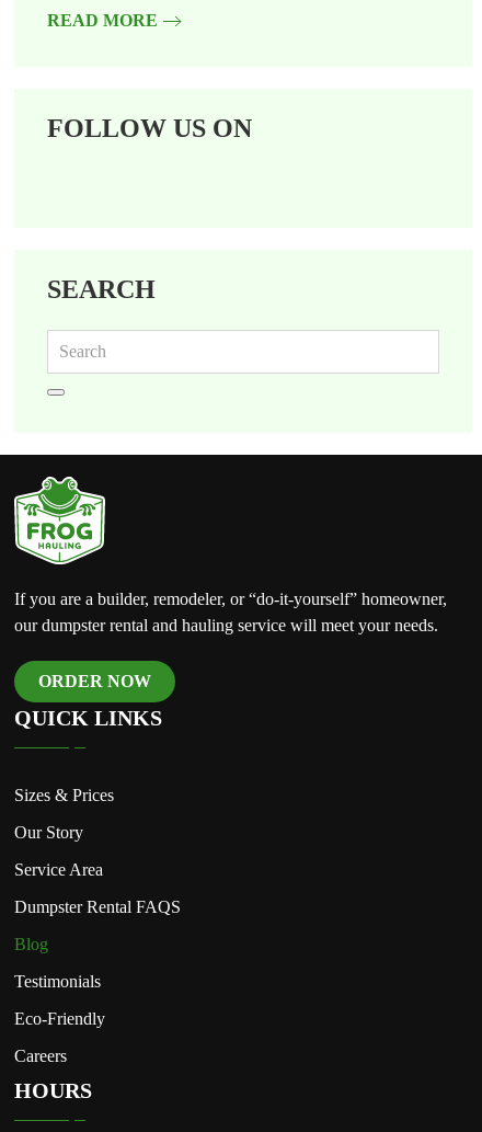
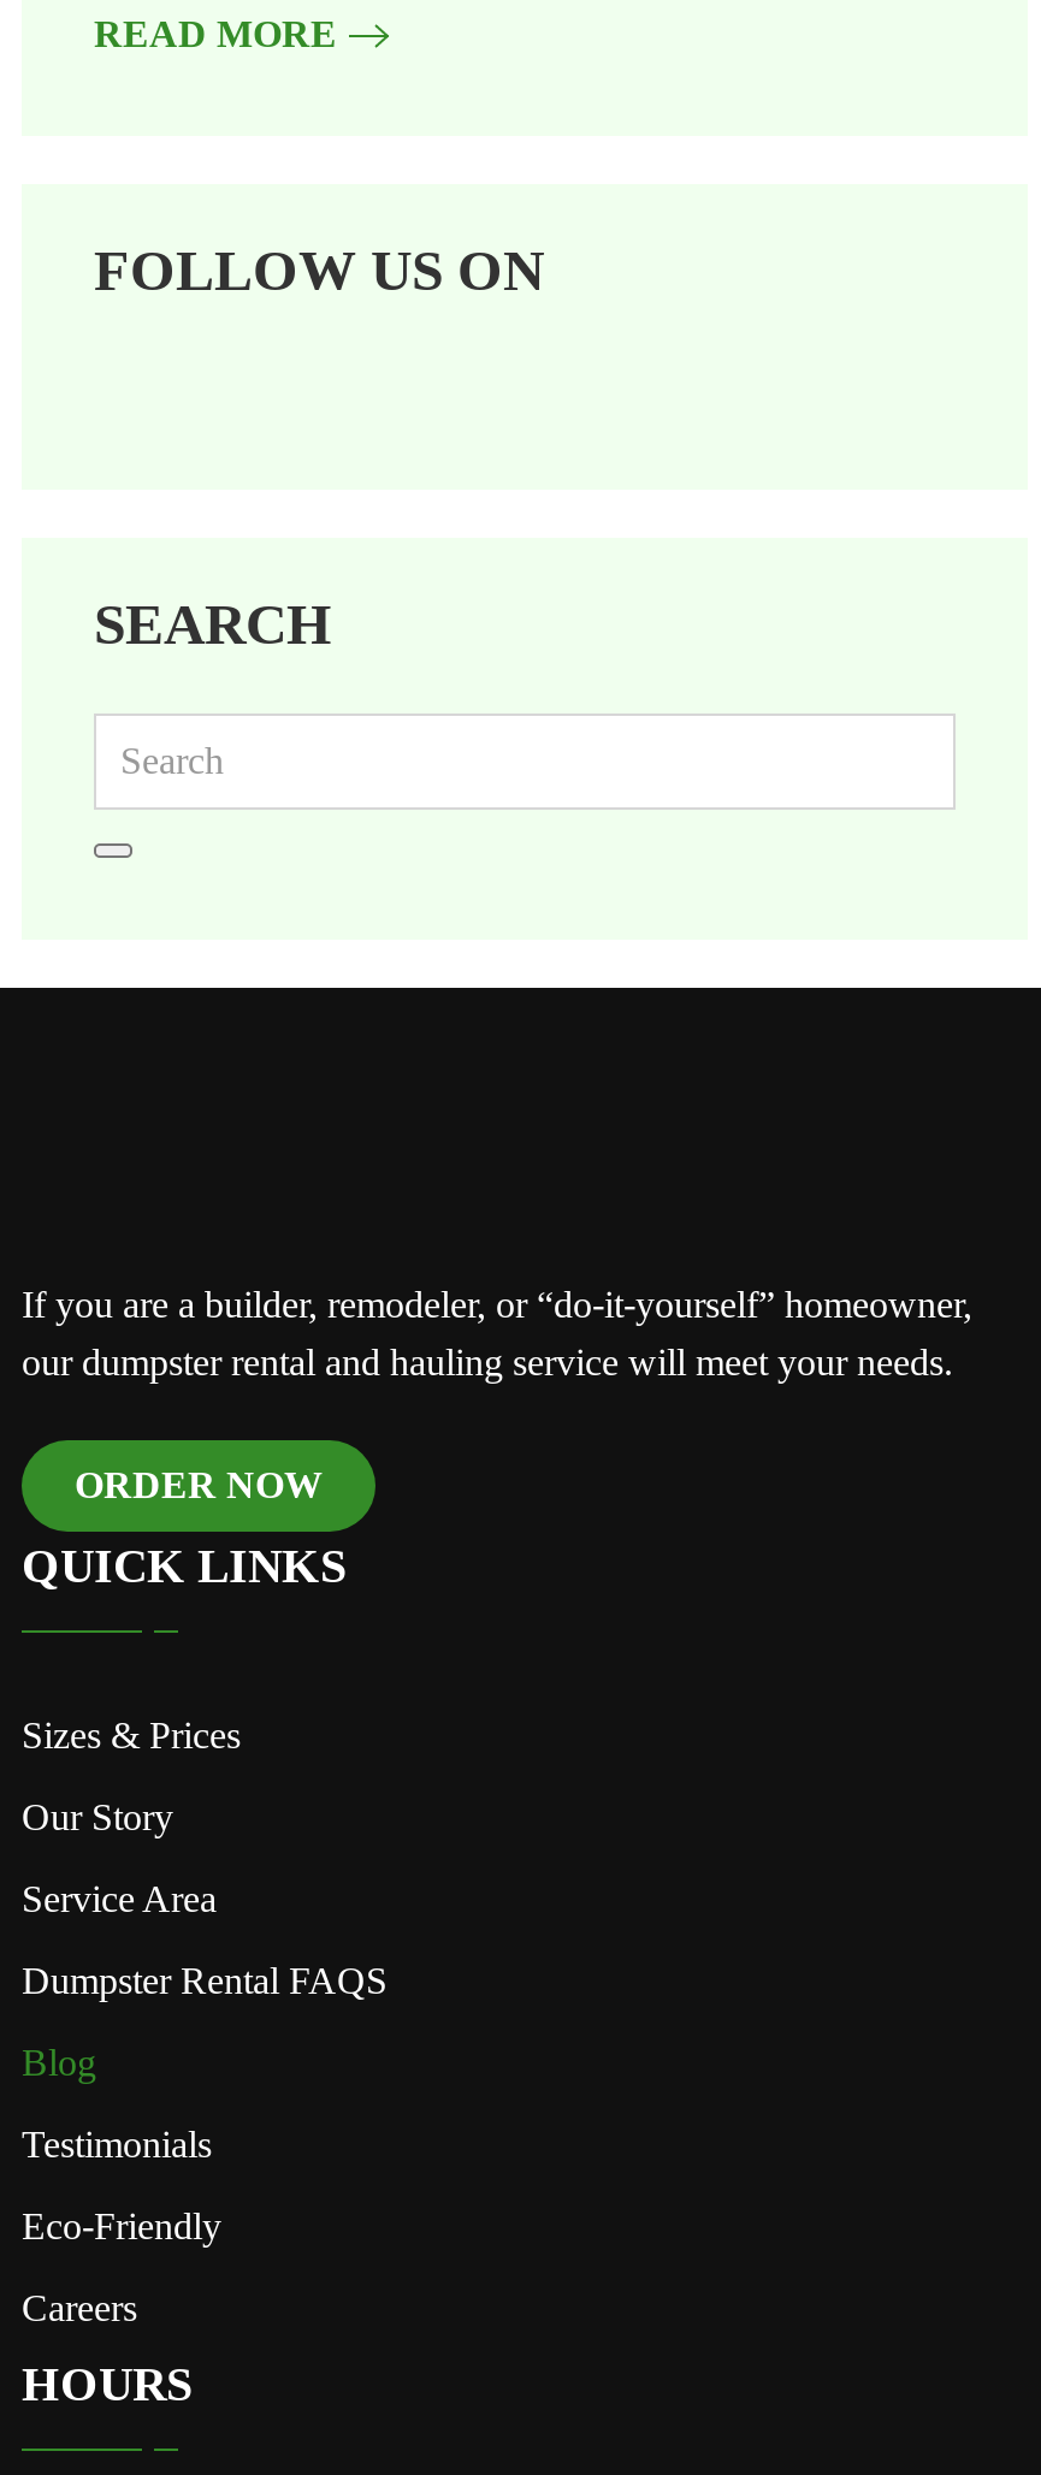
- [image]
